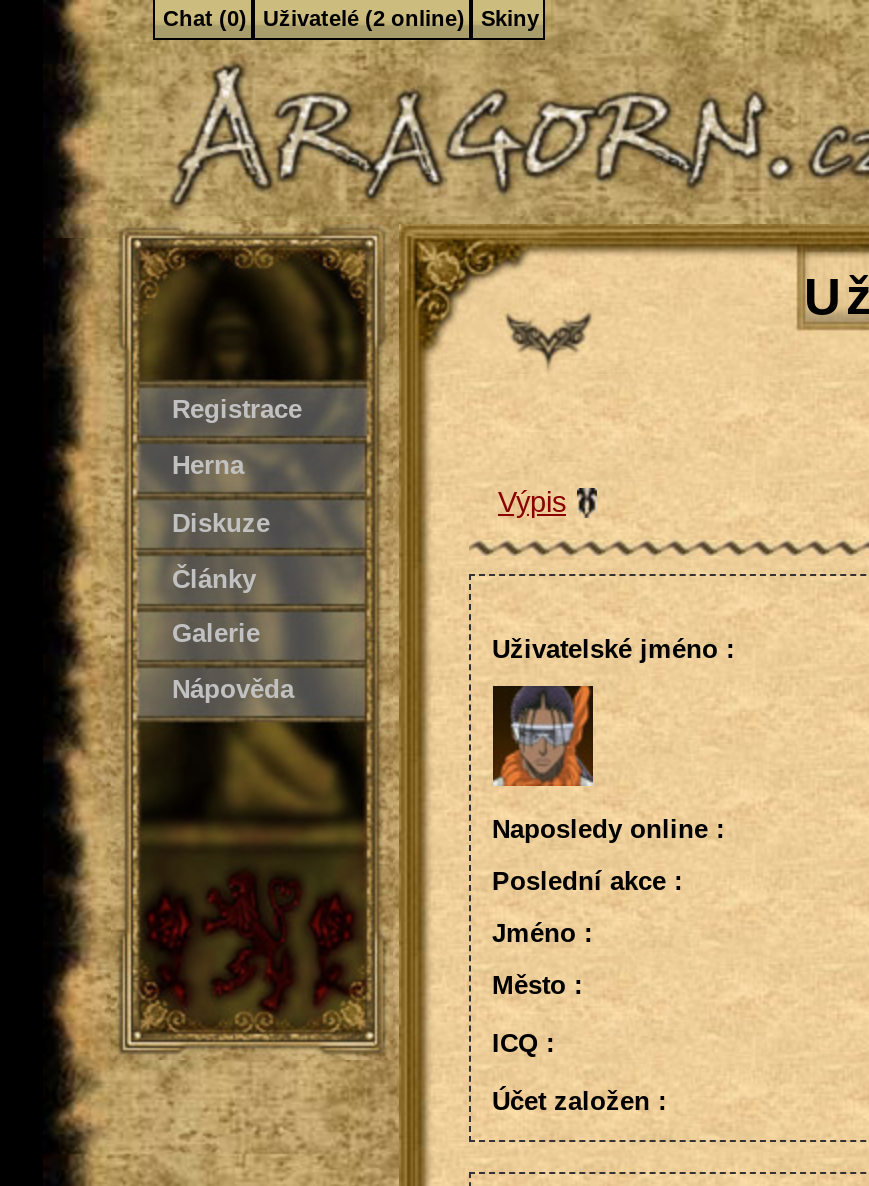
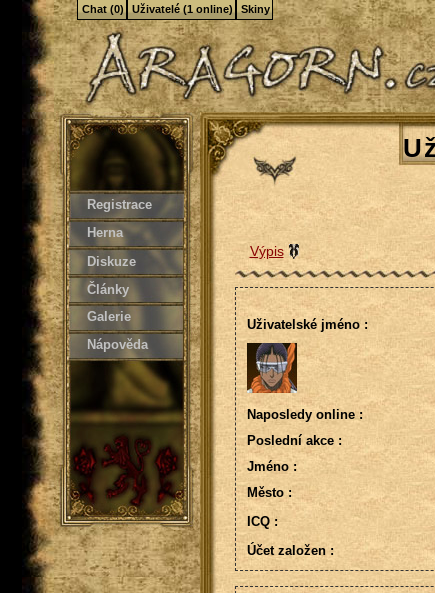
- Uživatelé (2 online)
+ Uživatelé (1 online)
